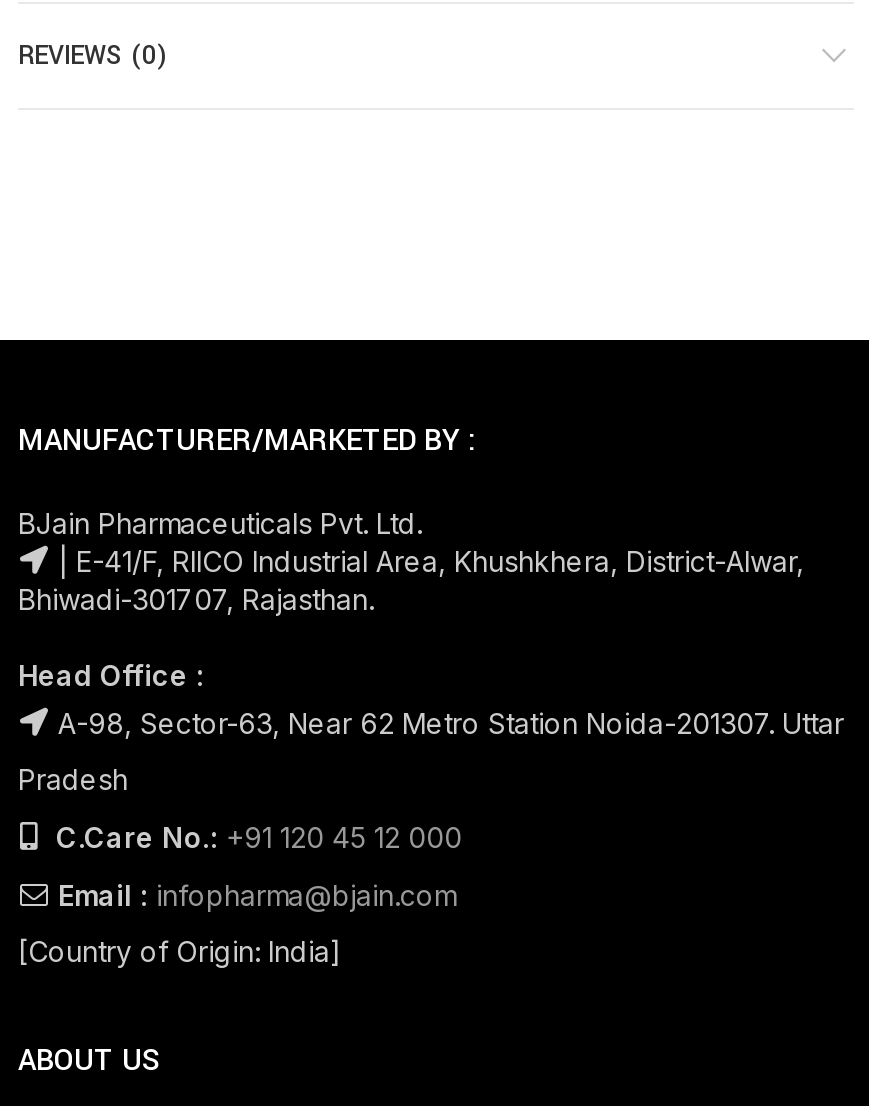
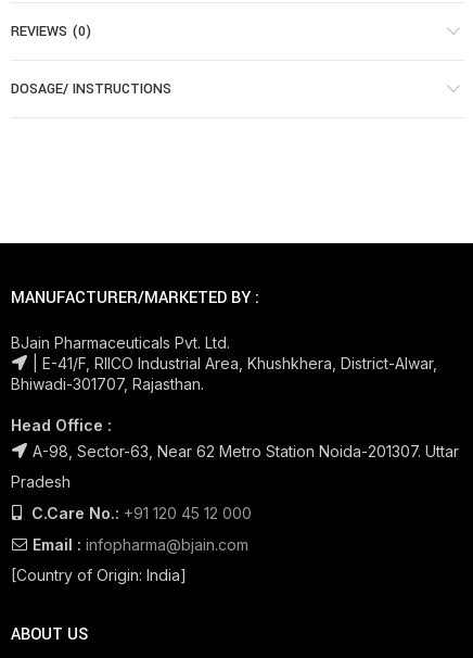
+ DOSAGE/ INSTRUCTIONS
